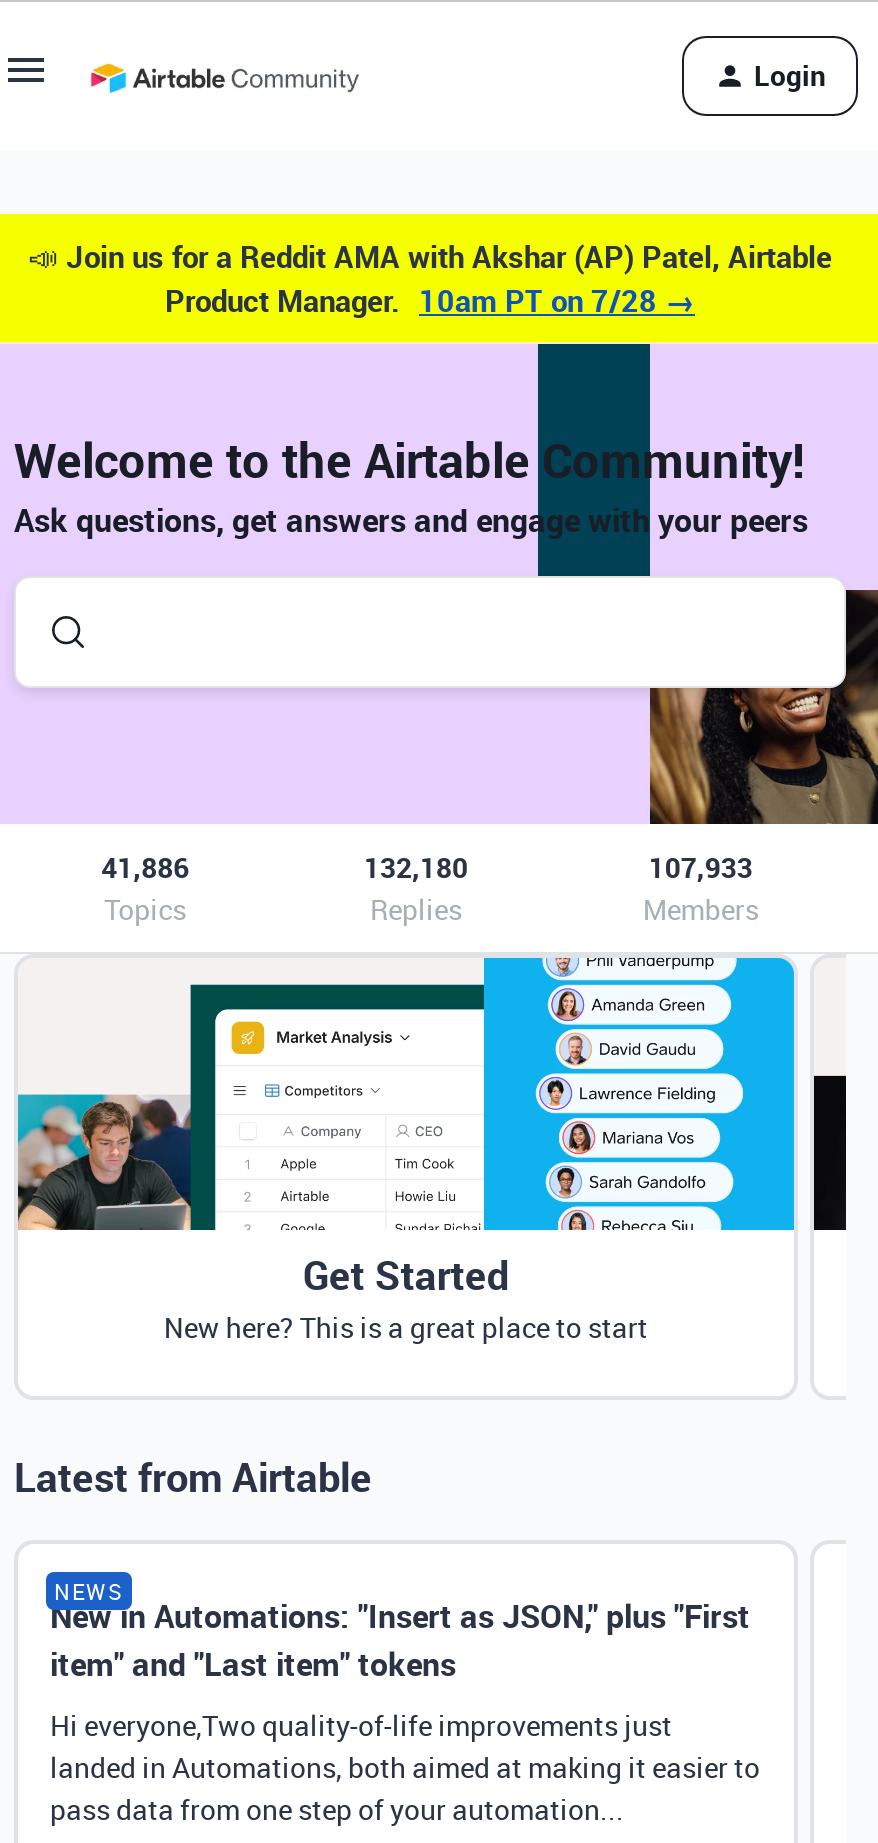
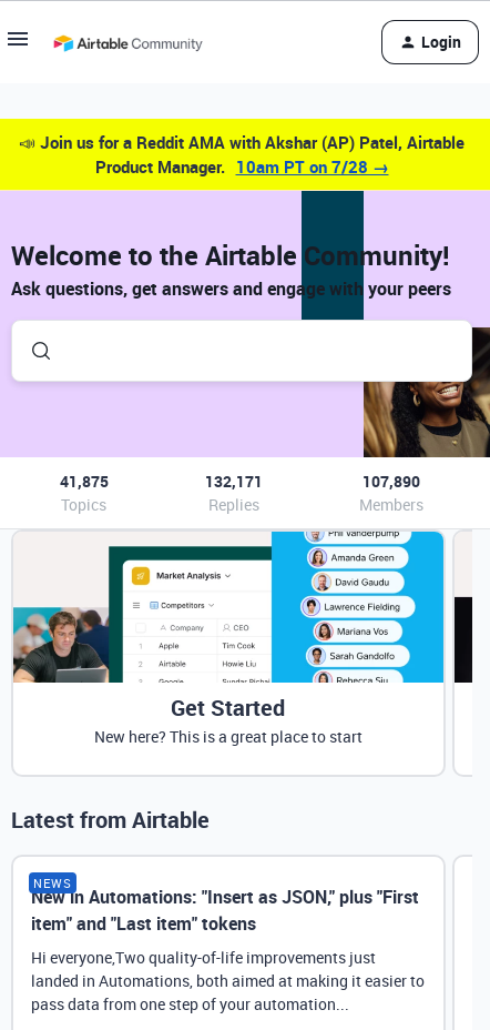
- 41,886
+ 41,875

- 132,180
+ 132,171

- 107,933
+ 107,890
